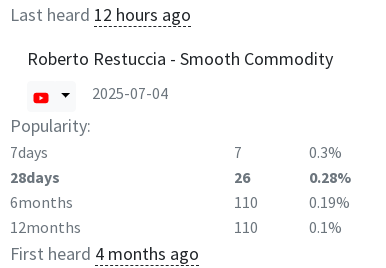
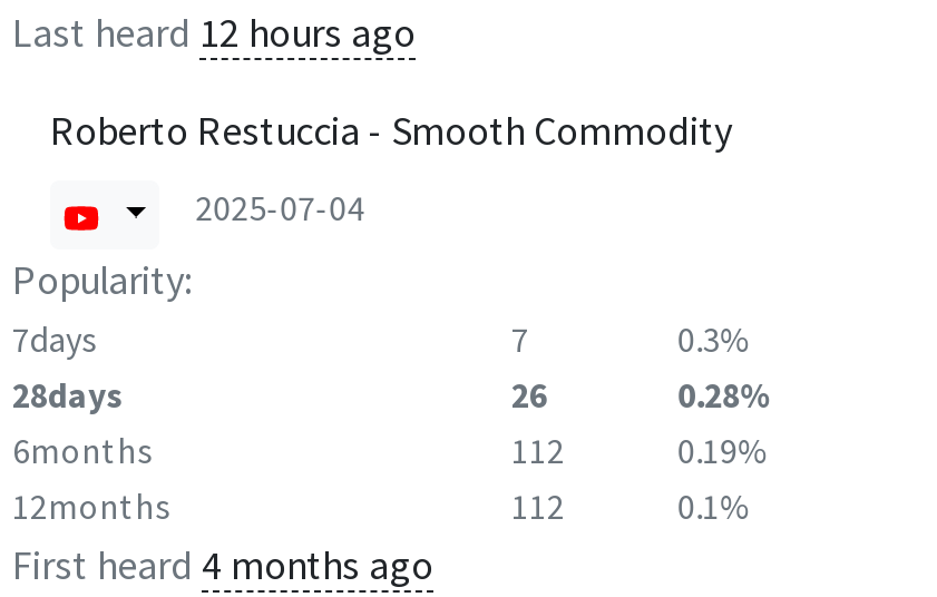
- 110
+ 112

- 110
+ 112
